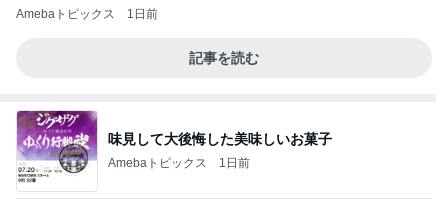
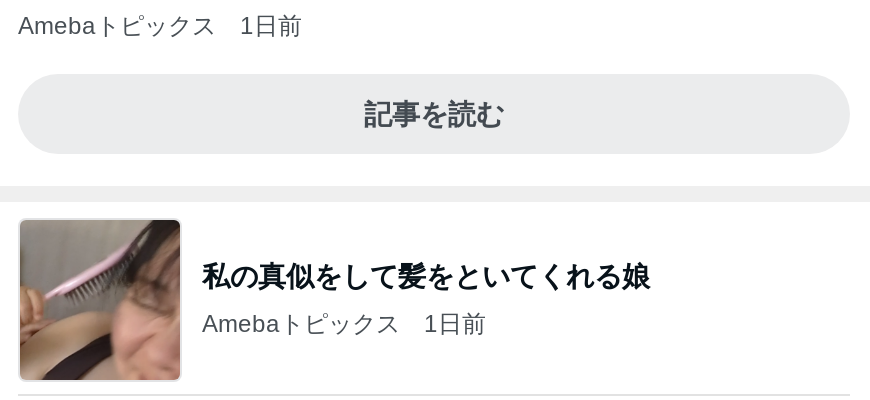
- [image]
- 味見して大後悔した美味しいお菓子
+ [image]
+ 私の真似をして髪をといてくれる娘
